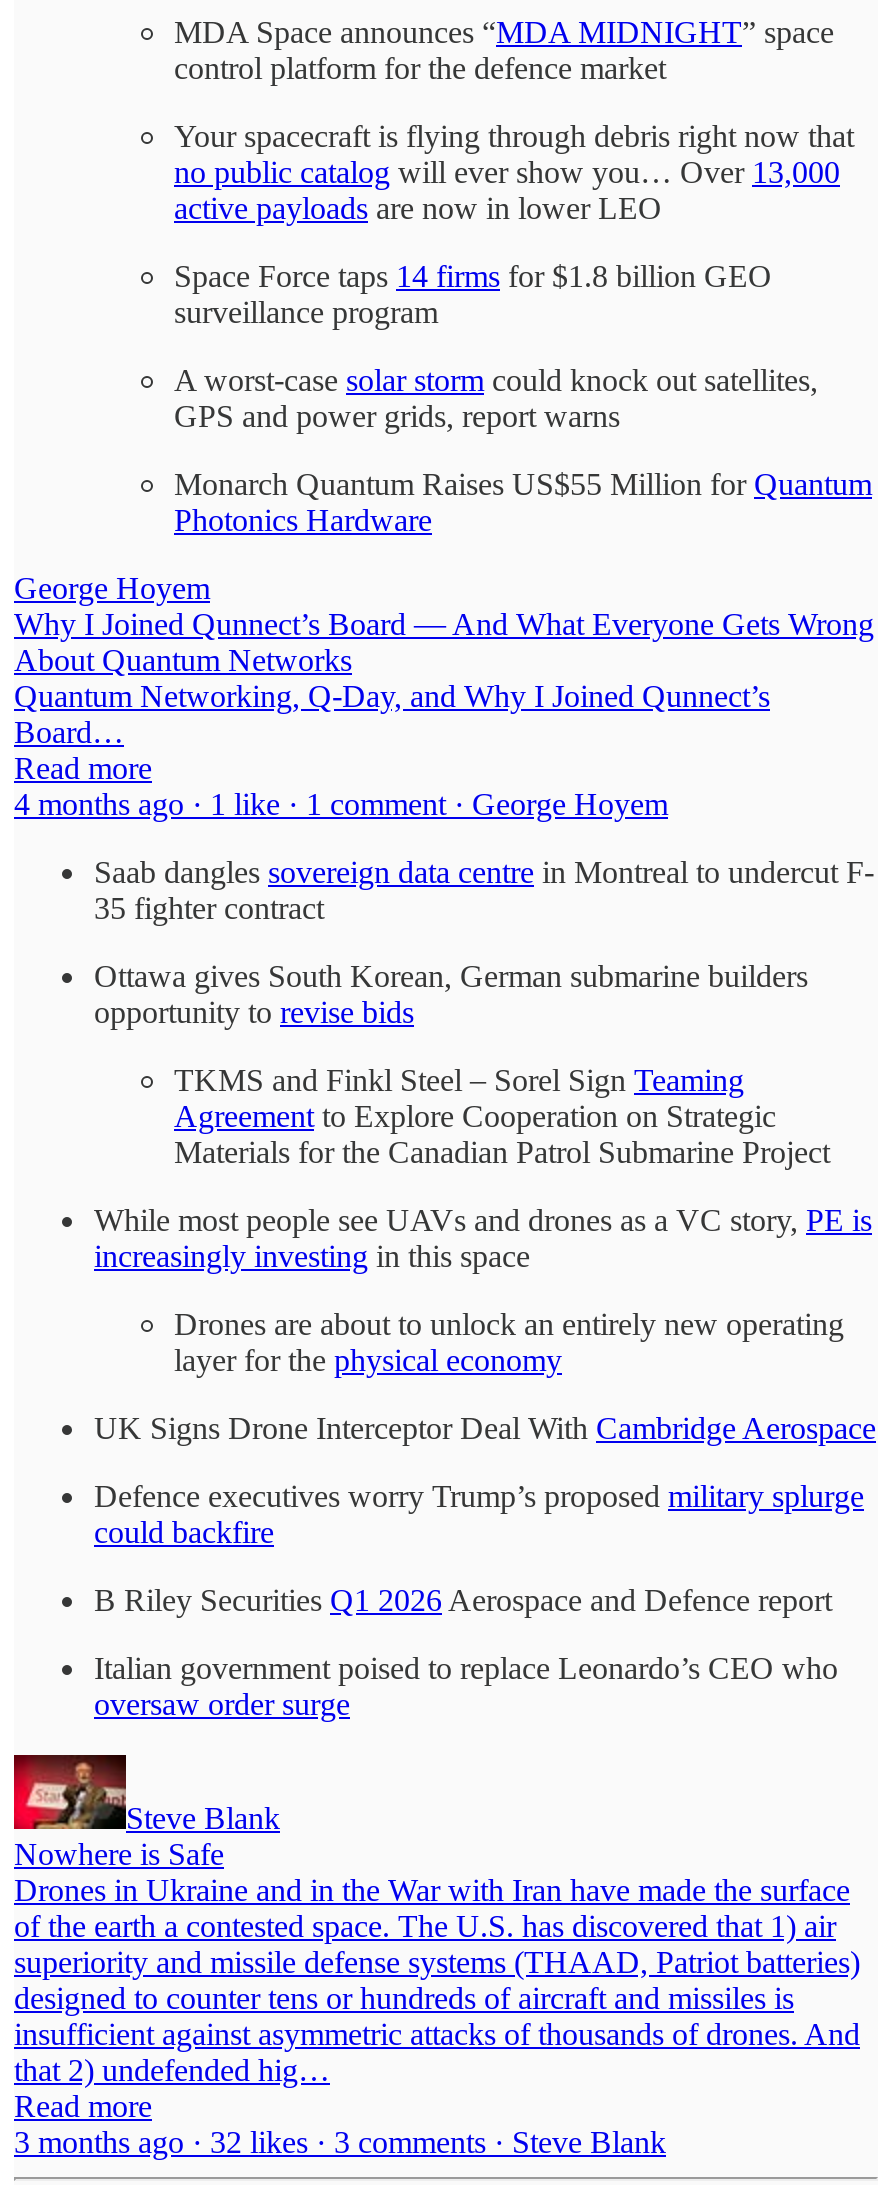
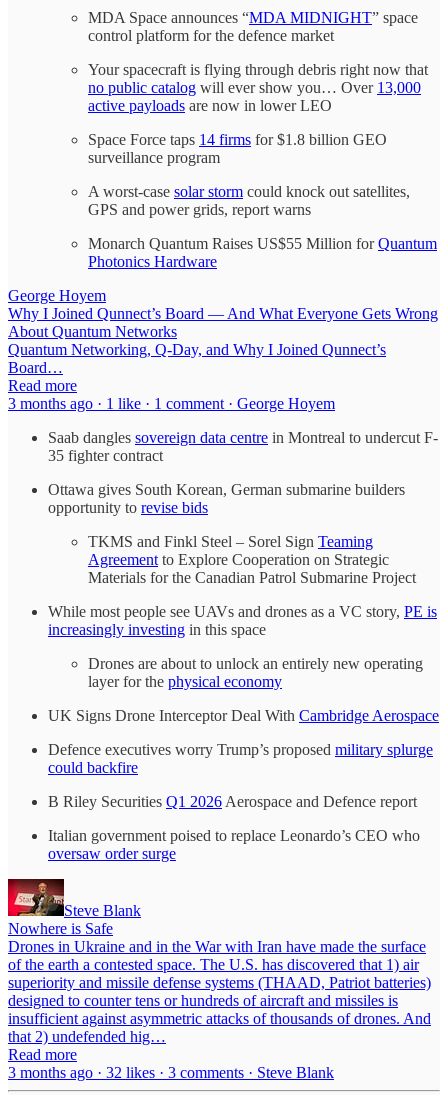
- 4 months ago · 1 like · 1 comment · George Hoyem
+ 3 months ago · 1 like · 1 comment · George Hoyem
